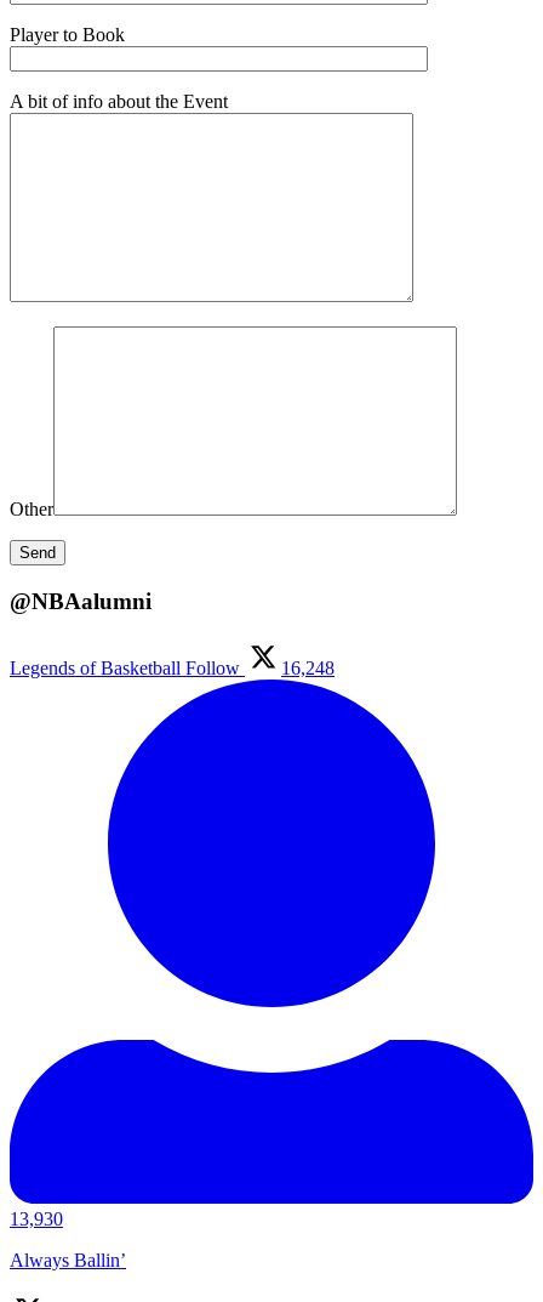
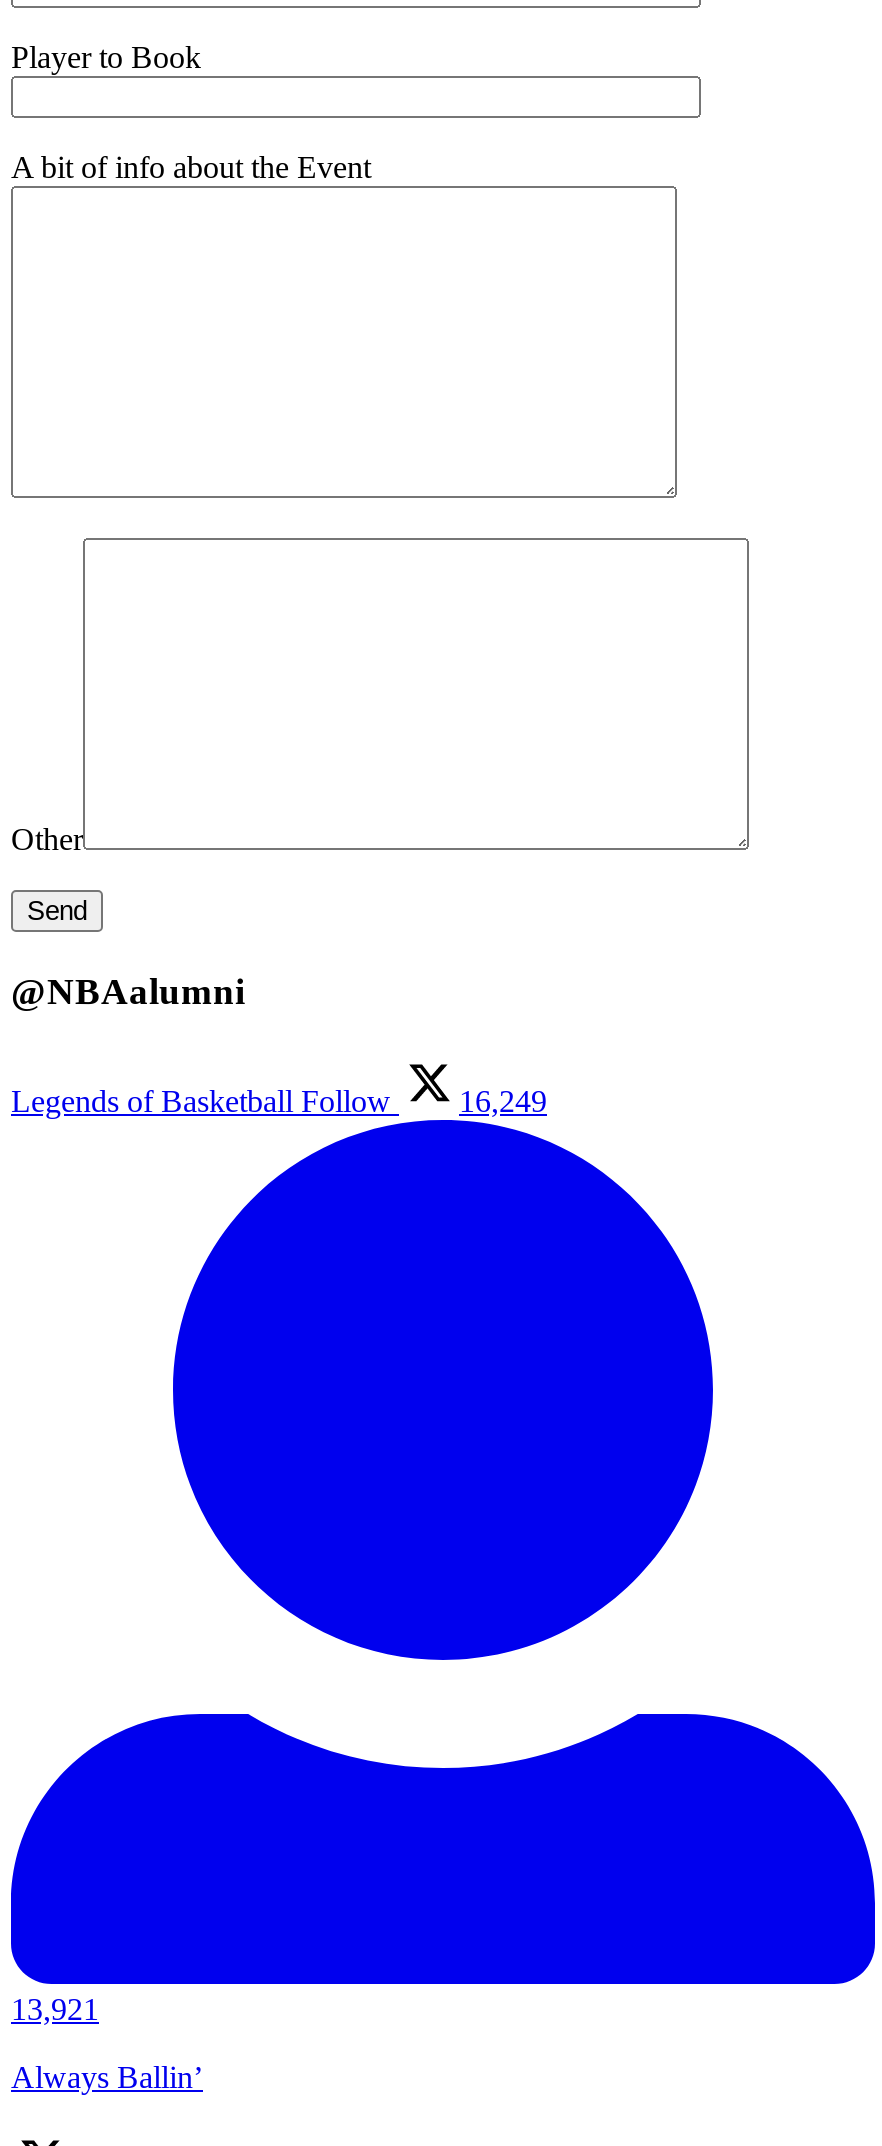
- Legends of Basketball Follow 16,248
+ Legends of Basketball Follow 16,249

- 13,930
+ 13,921
